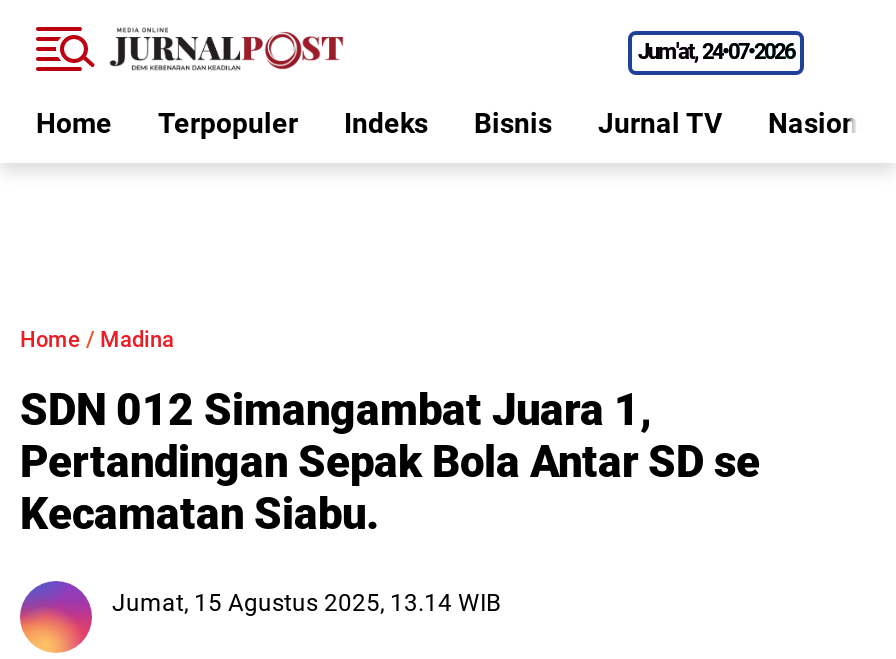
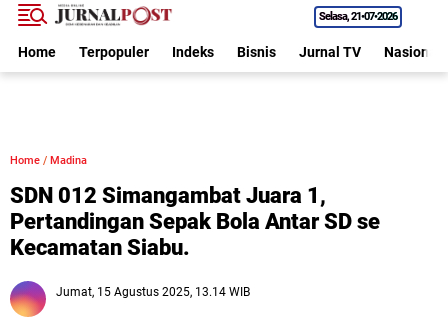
- Jum'at 24•07•2026
+ Selasa 21•07•2026
